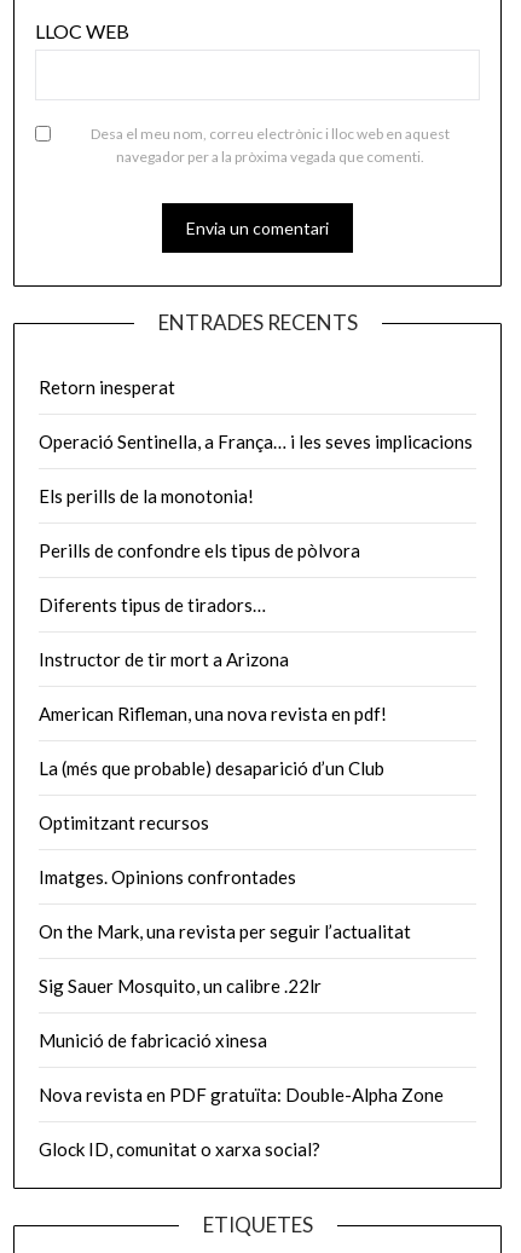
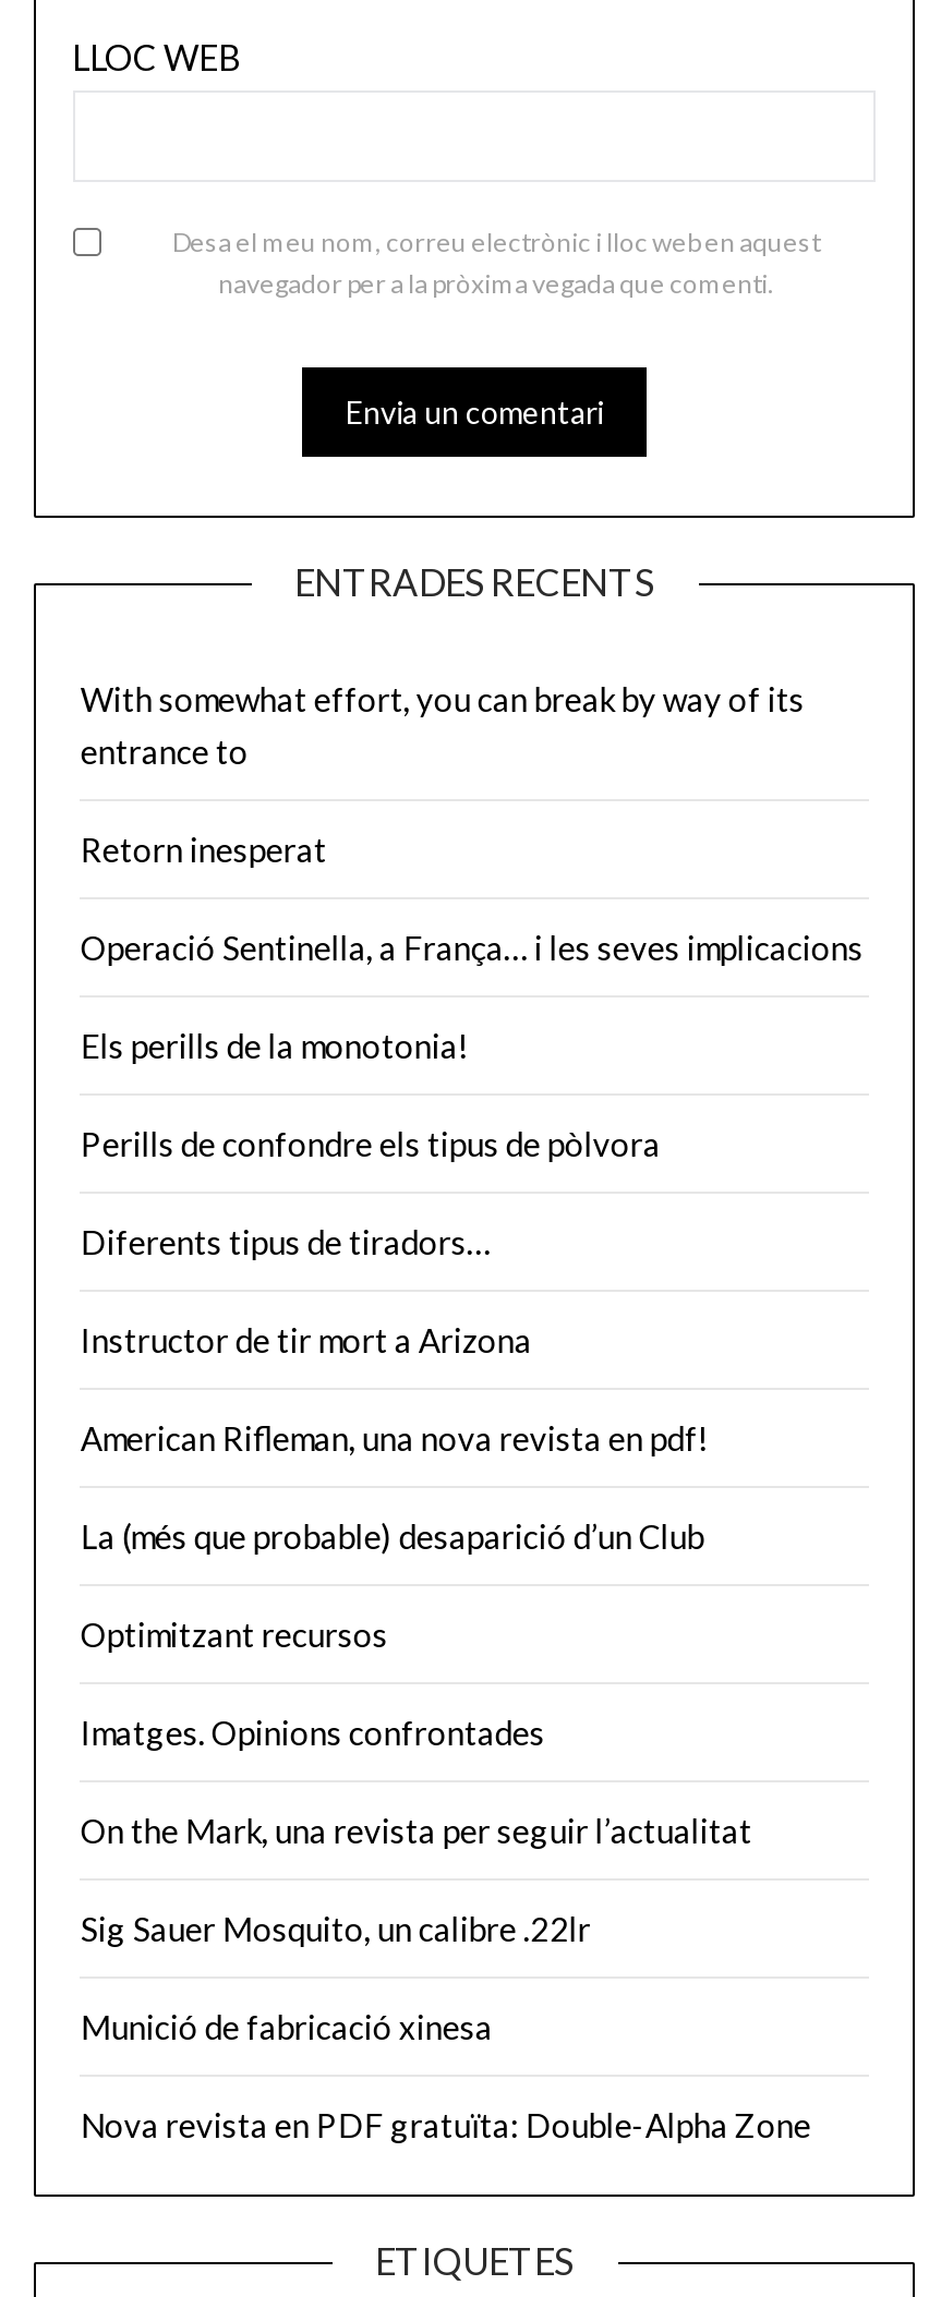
+ With somewhat effort, you can break by way of its
+ entrance to

moved down: Retorn inesperat | Operació Sentinella, a França… i les seves implicacions | Els perills de la monotonia! | ... | Munició de fabricació xinesa | Nova revista en PDF gratuïta: Double-Alpha Zone

- Glock ID, comunitat o xarxa social?
